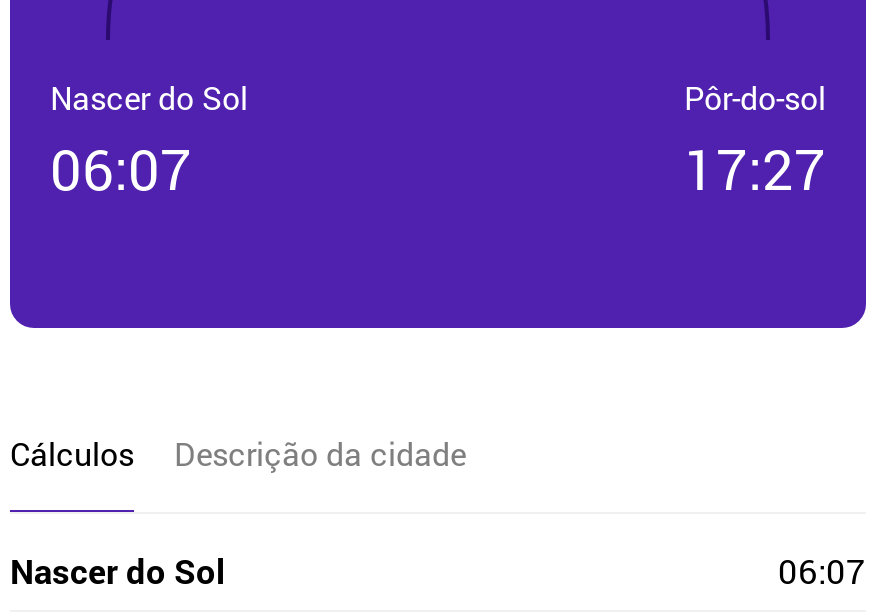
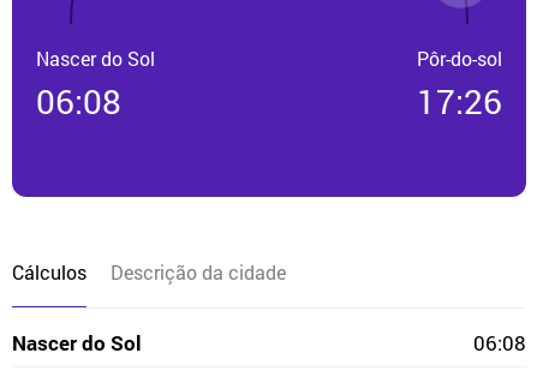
- 06:07
+ 06:08

- 17:27
+ 17:26

- 06:07
+ 06:08
